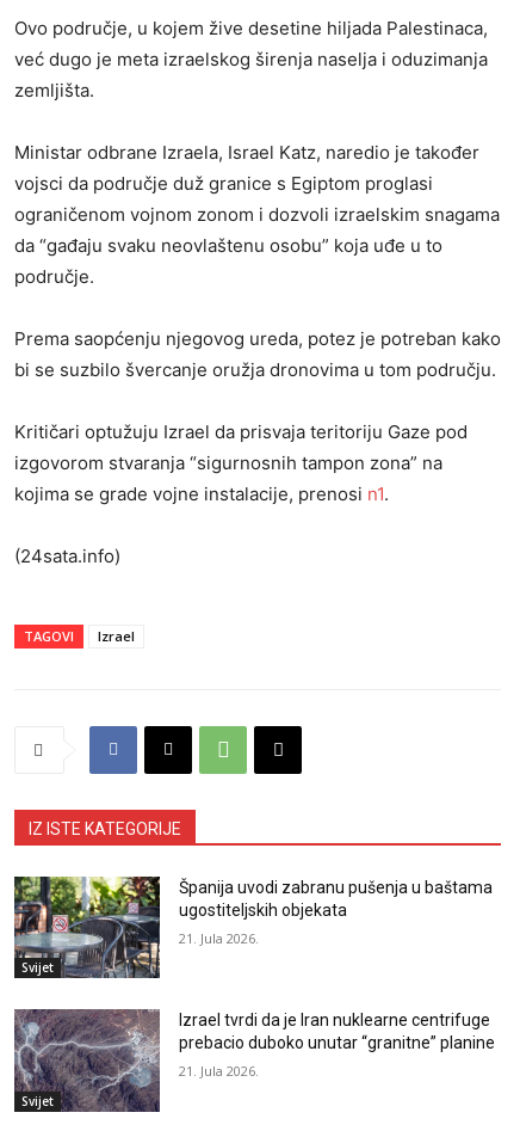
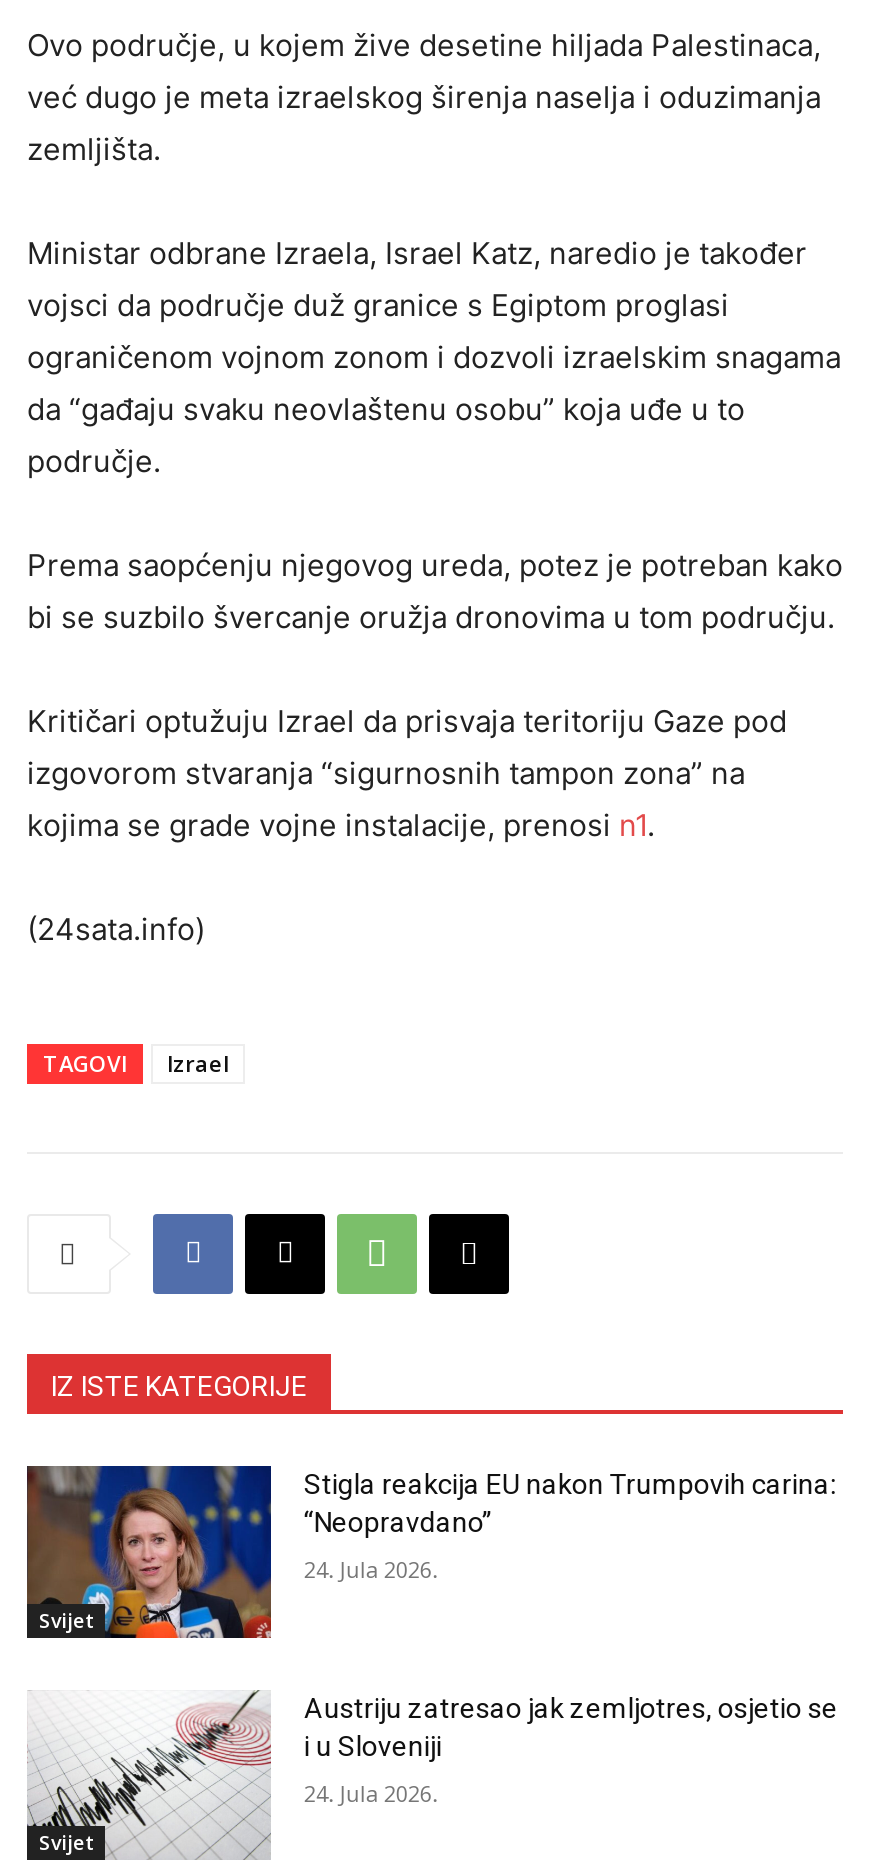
- [image]
- Španija uvodi zabranu pušenja u baštama
- ugostiteljskih objekata
+ [image]
+ Stigla reakcija EU nakon Trumpovih carina:
+ “Neopravdano”

- 21. Jula 2026.
+ 24. Jula 2026.

- [image]
- Izrael tvrdi da je Iran nuklearne centrifuge
- prebacio duboko unutar “granitne” planine
+ [image]
+ Austriju zatresao jak zemljotres, osjetio se
+ i u Sloveniji

- 21. Jula 2026.
+ 24. Jula 2026.
